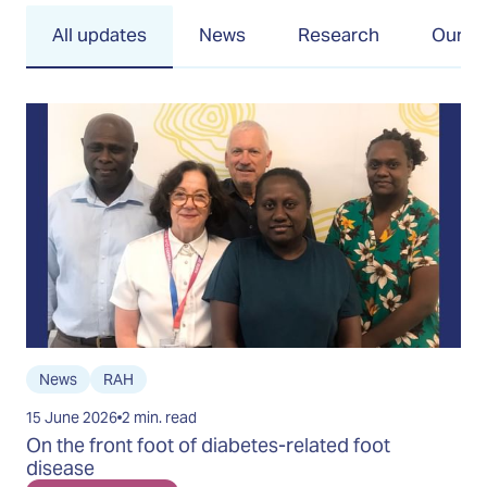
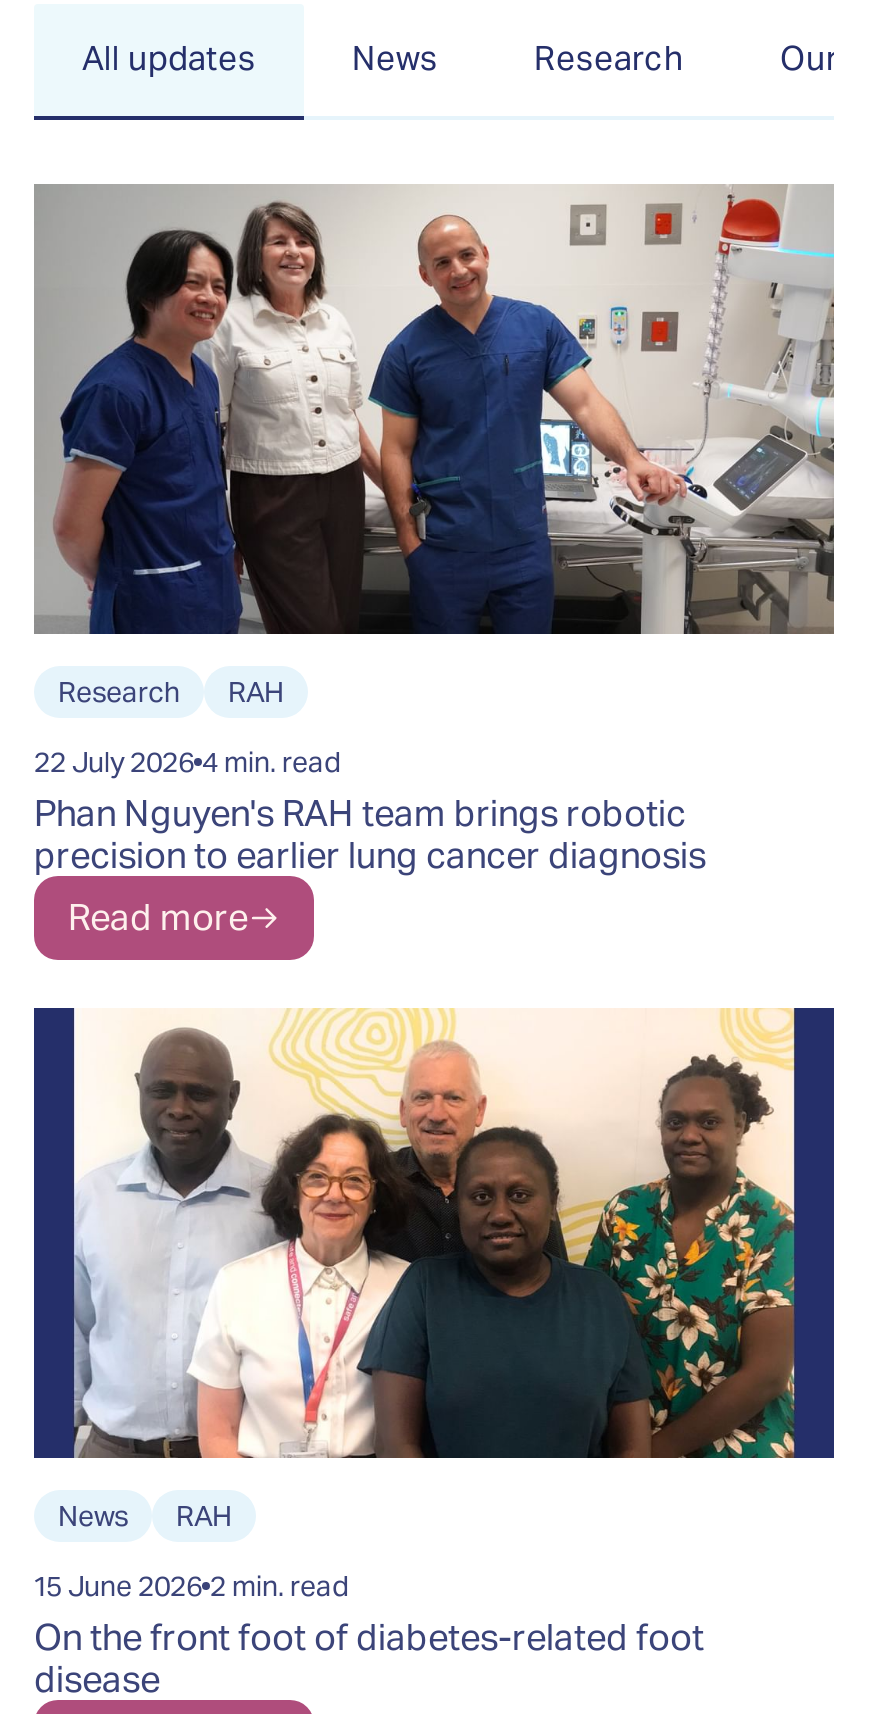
+ [image]
+ Research
+ RAH
+ 22 July 2026 4 min. read
+ Phan Nguyen's RAH team brings robotic
+ precision to earlier lung cancer diagnosis
+ Read more
